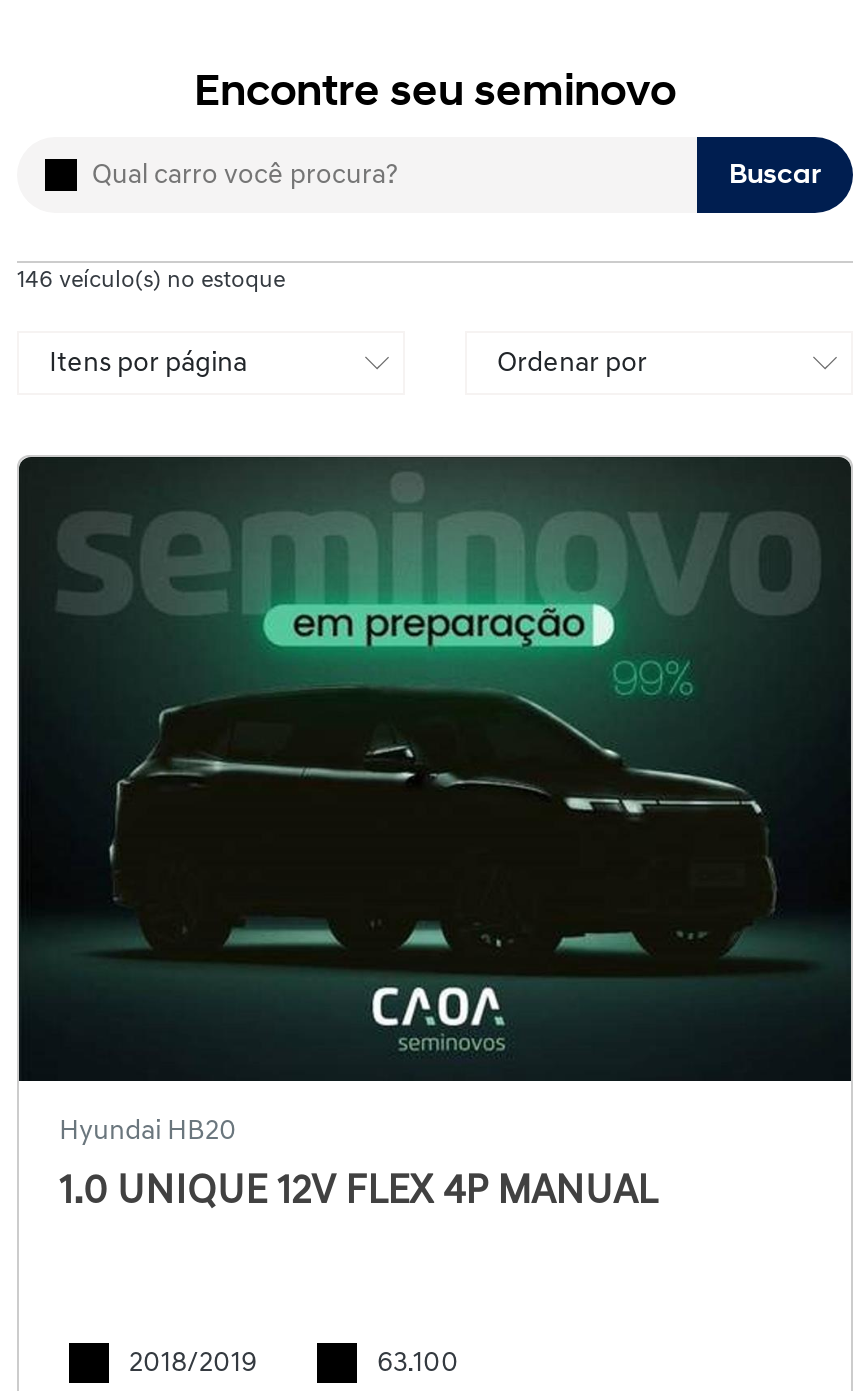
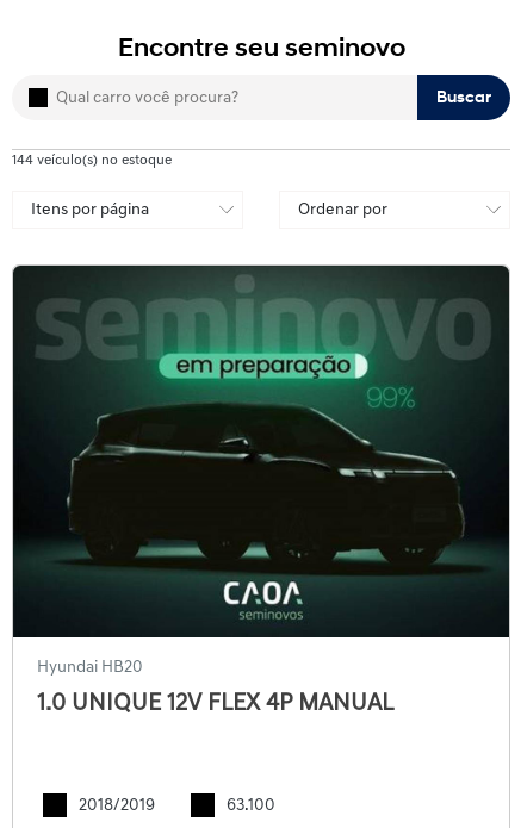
- 146 veículo(s) no estoque
+ 144 veículo(s) no estoque
